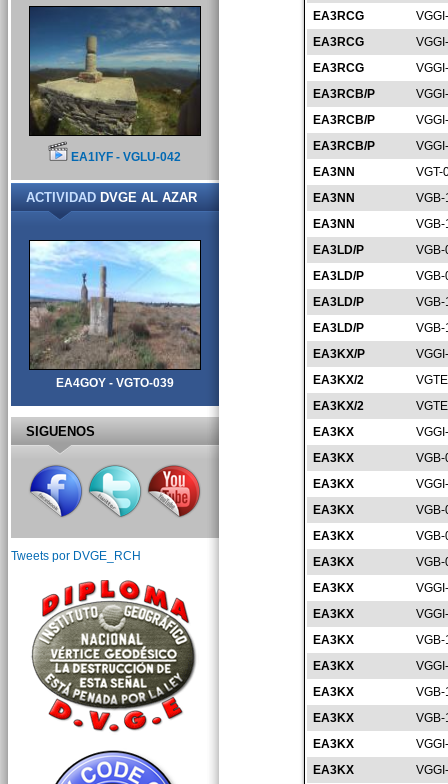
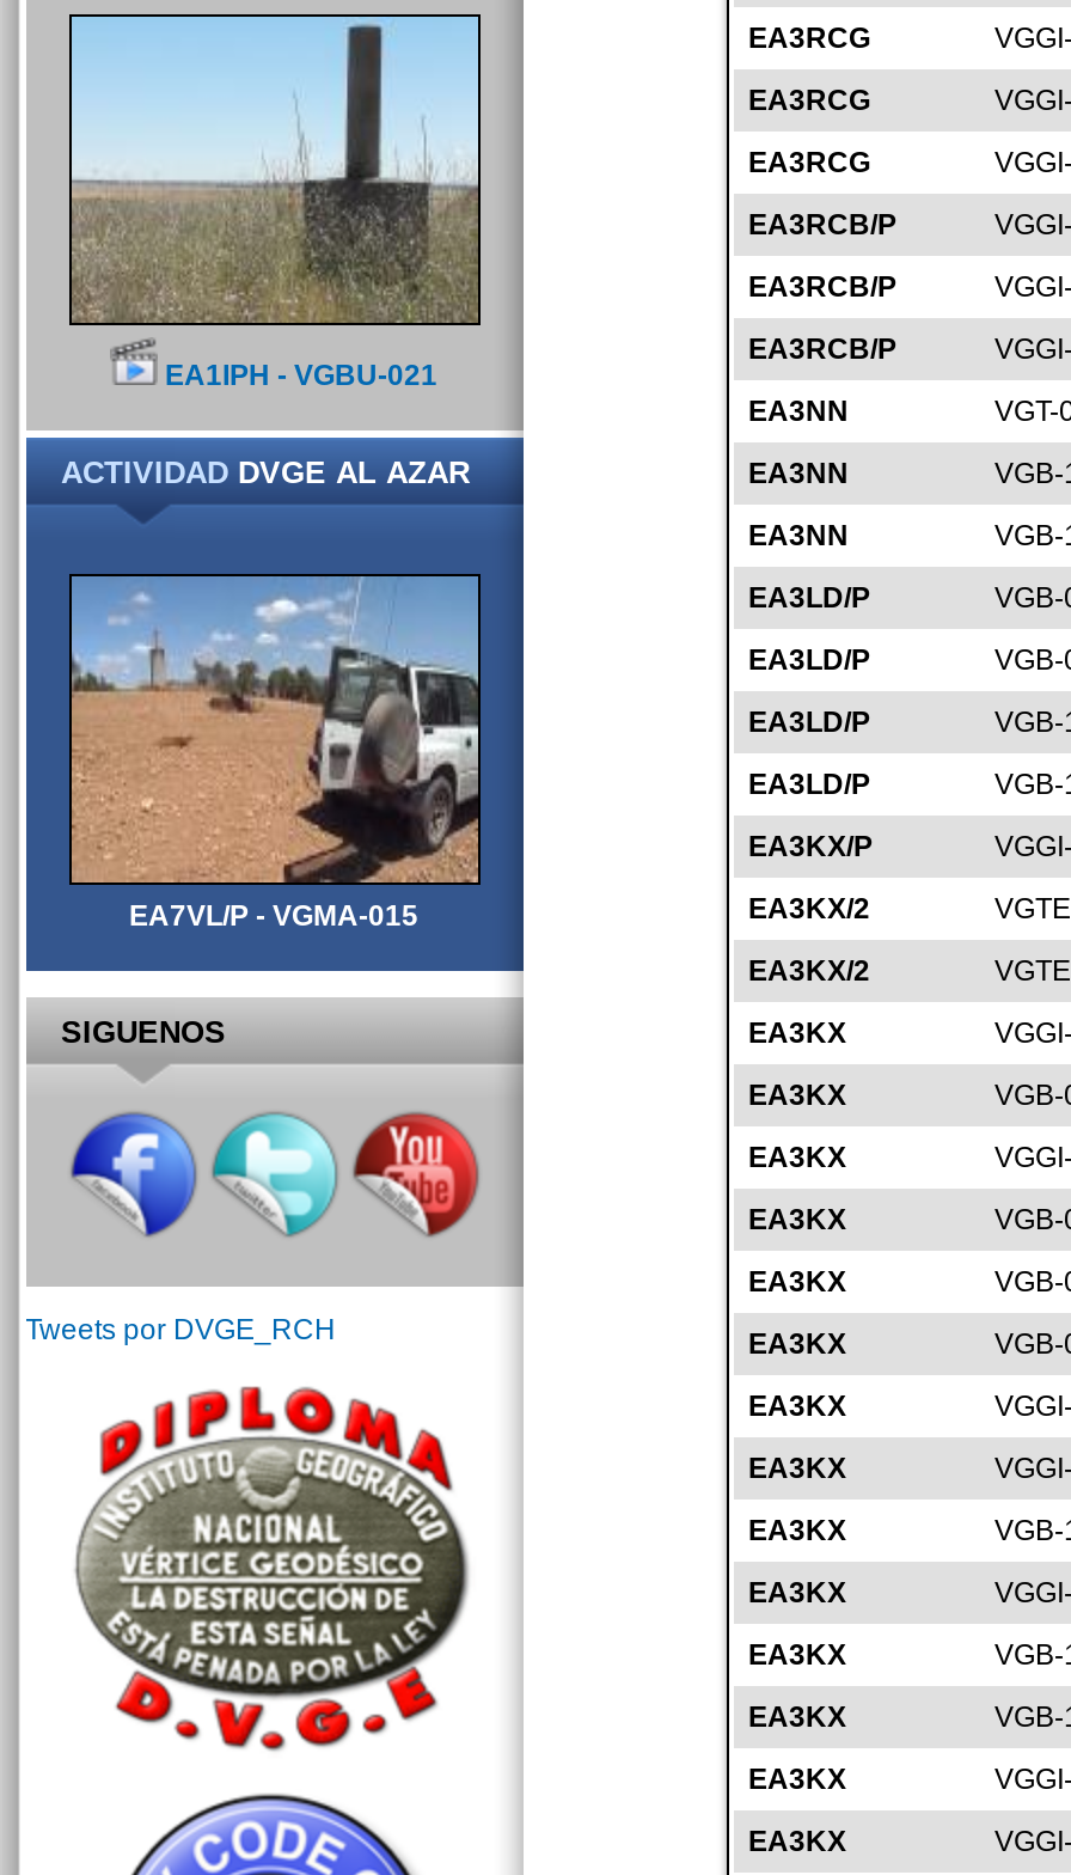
- [image]
- EA1IYF - VGLU-042
+ [image]
+ EA1IPH - VGBU-021

- [image]
- EA4GOY - VGTO-039
+ [image]
+ EA7VL/P - VGMA-015
